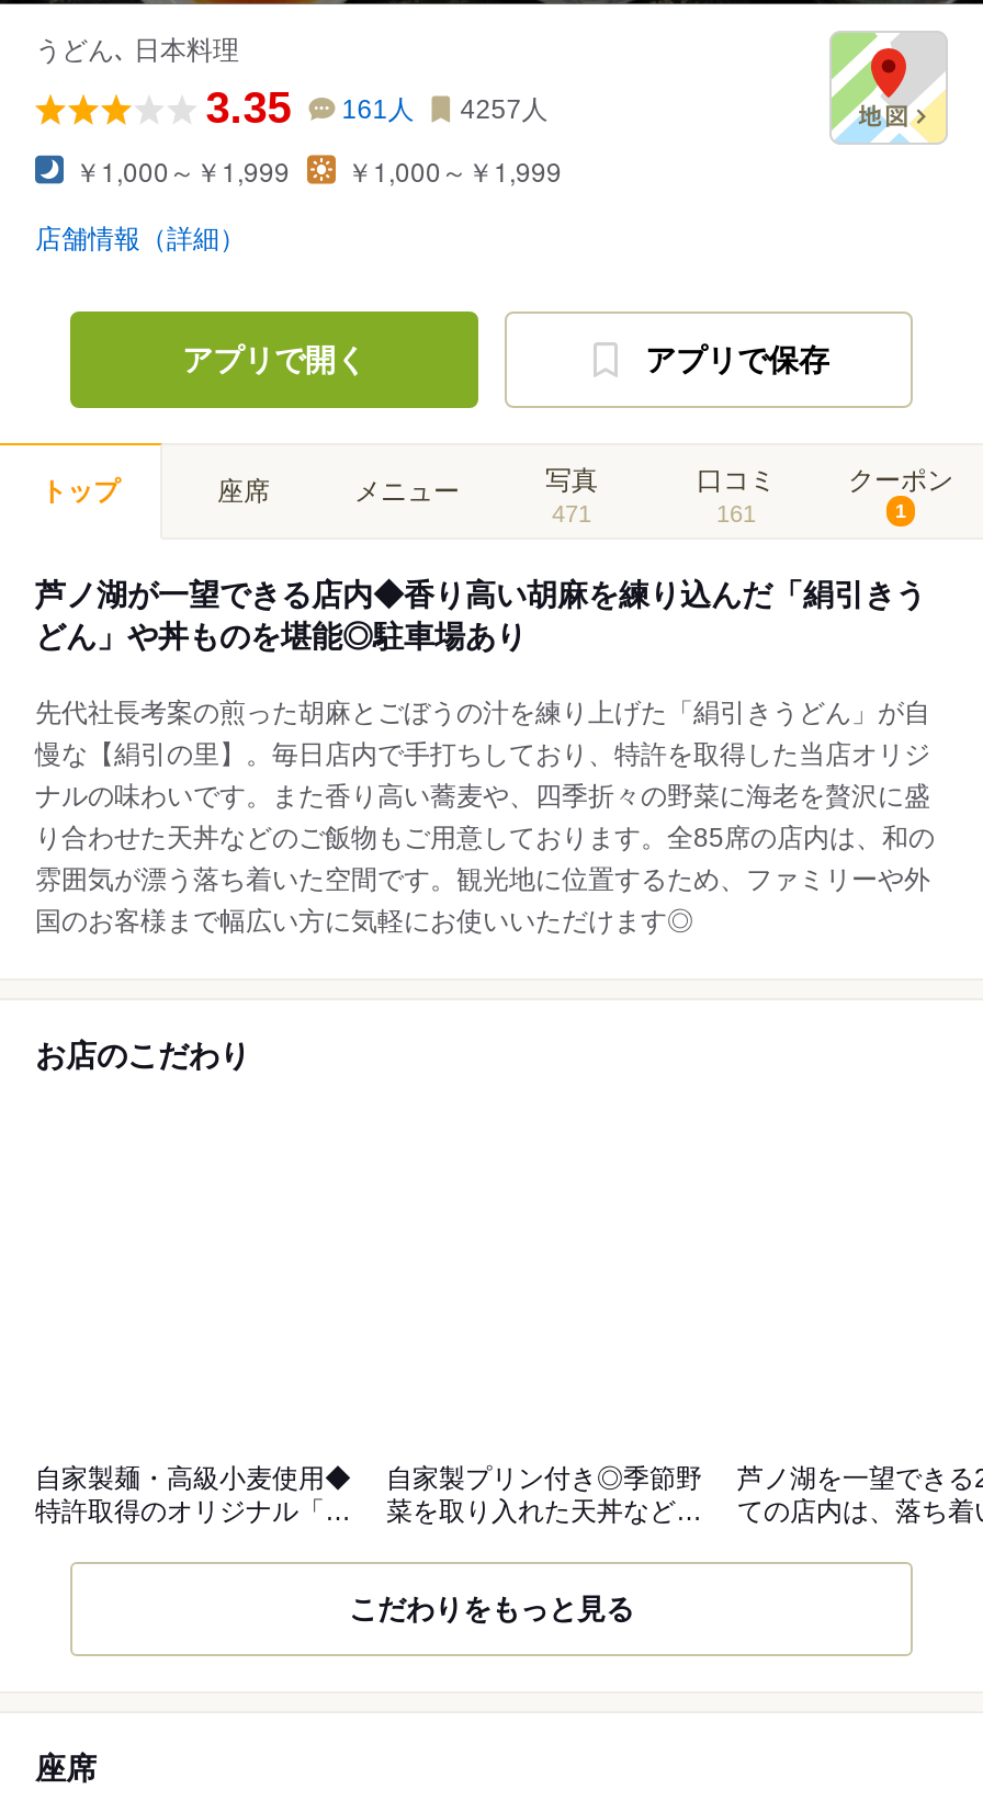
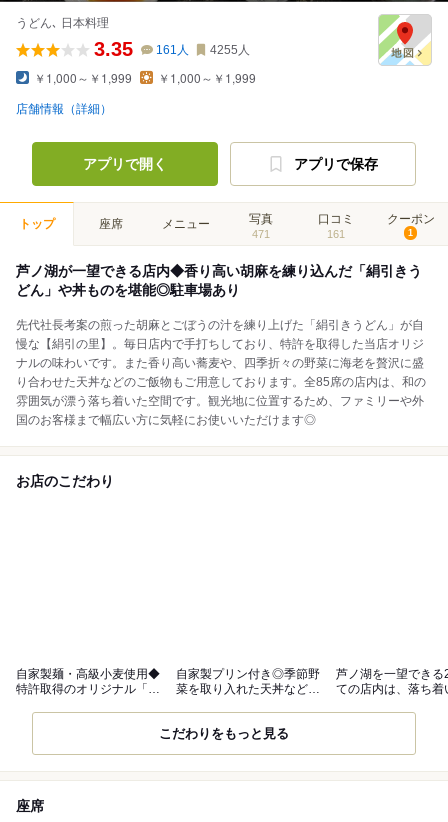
- 3.35 161人 4257人
+ 3.35 161人 4255人
